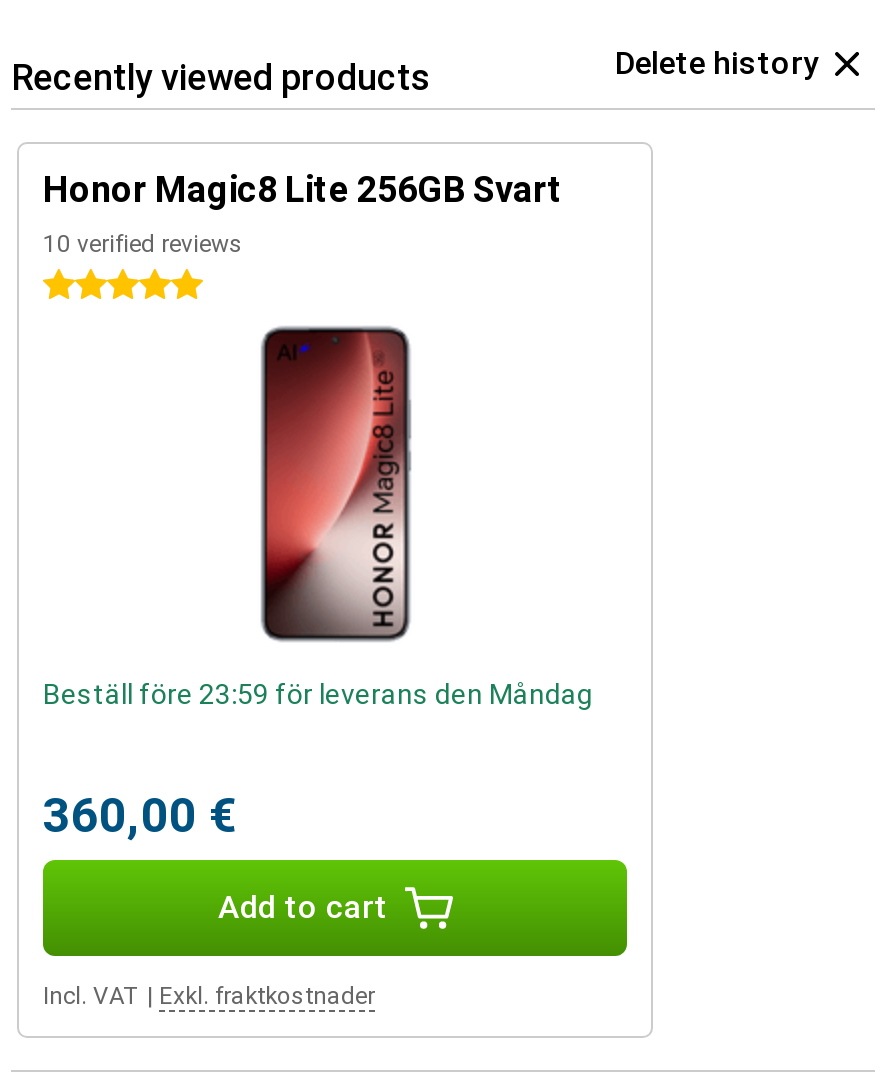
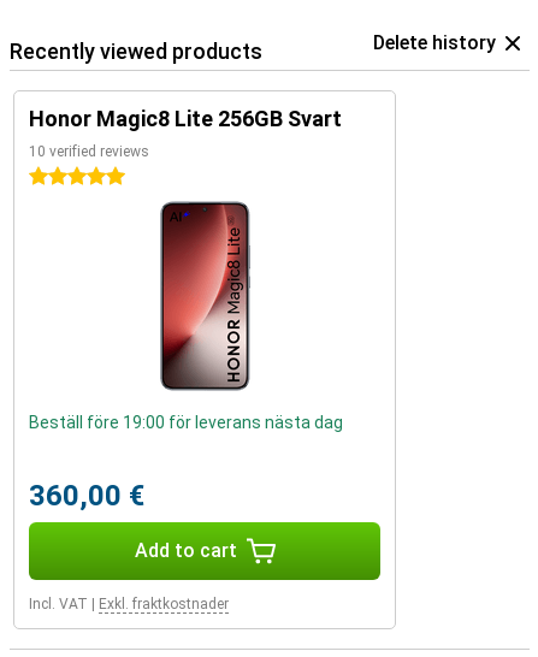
- Beställ före 23:59 för leverans den Måndag
+ Beställ före 19:00 för leverans nästa dag
